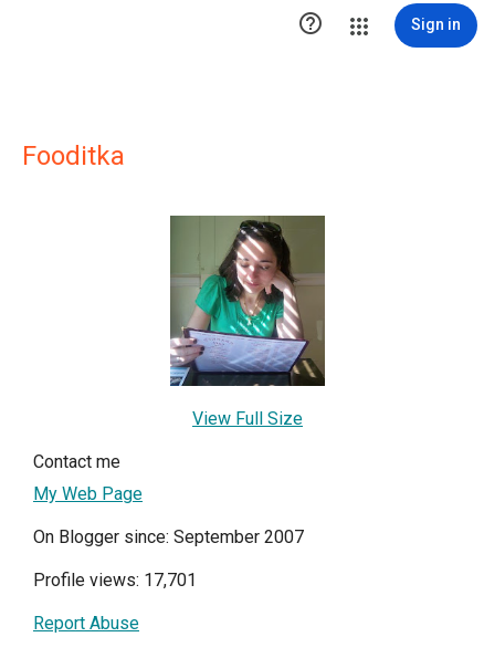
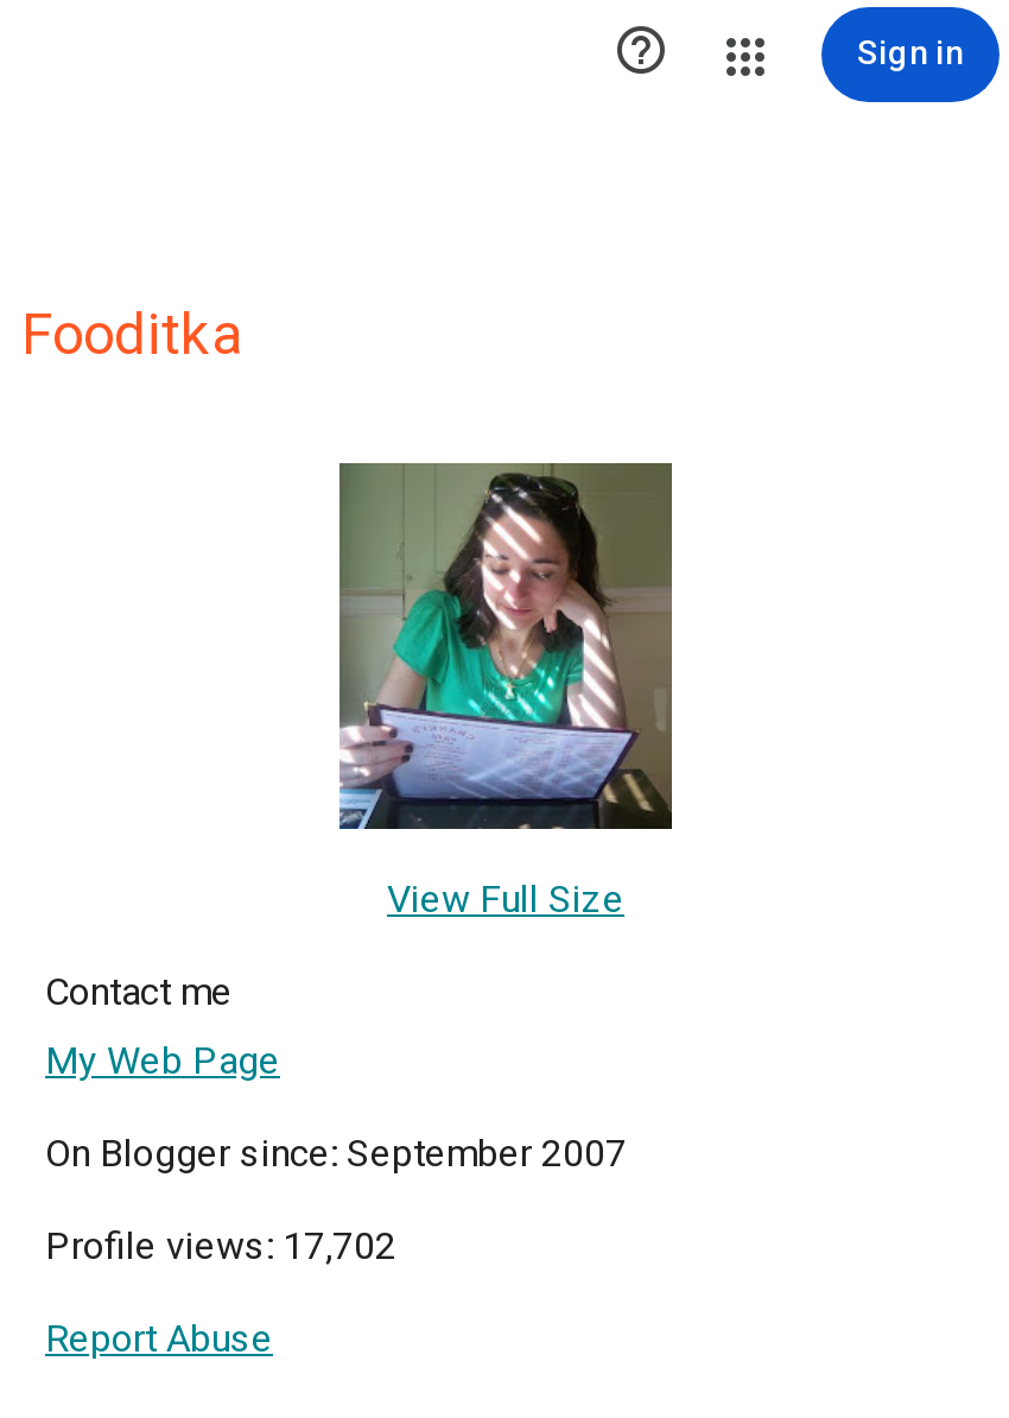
- Profile views: 17,701
+ Profile views: 17,702
